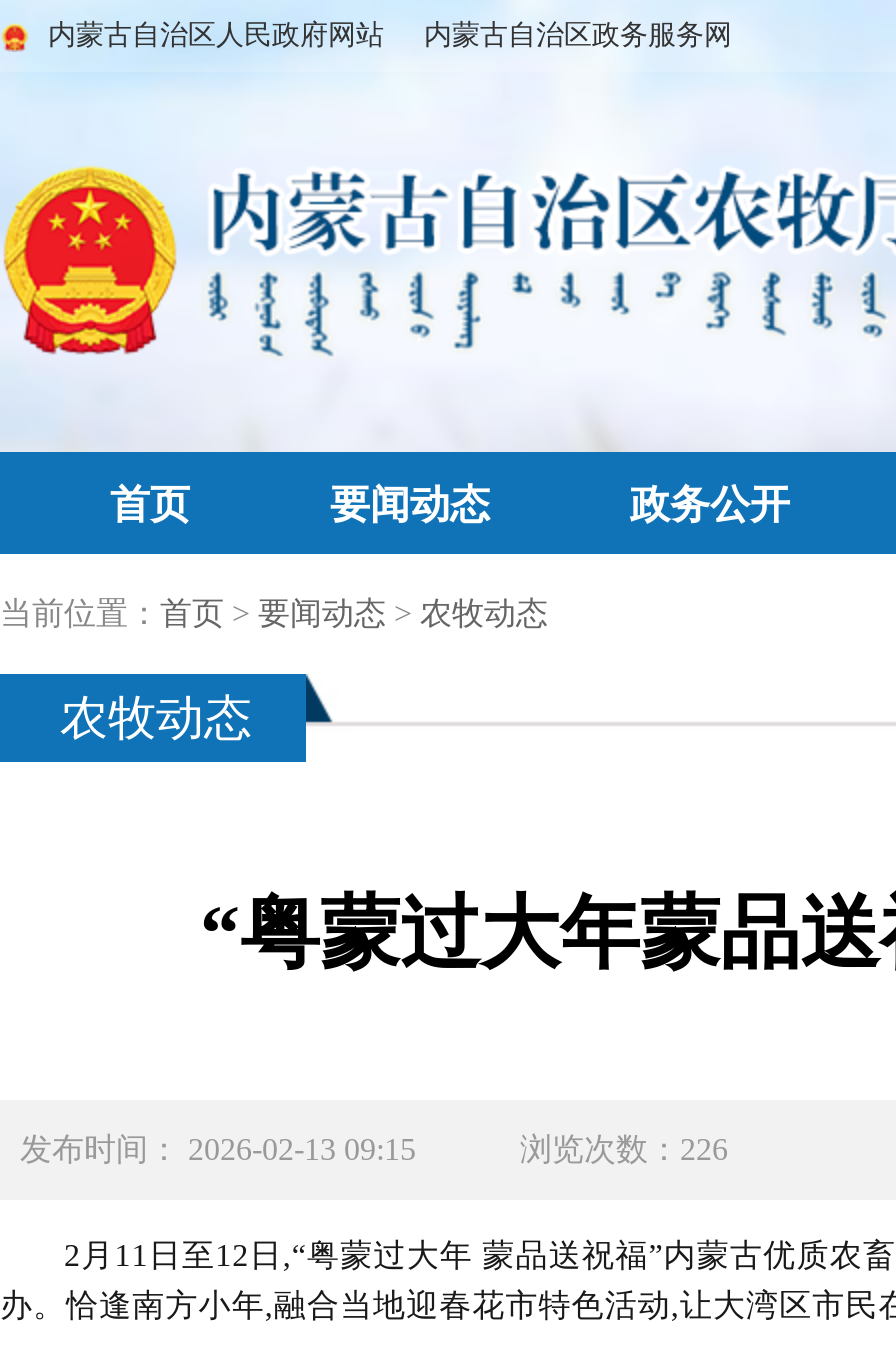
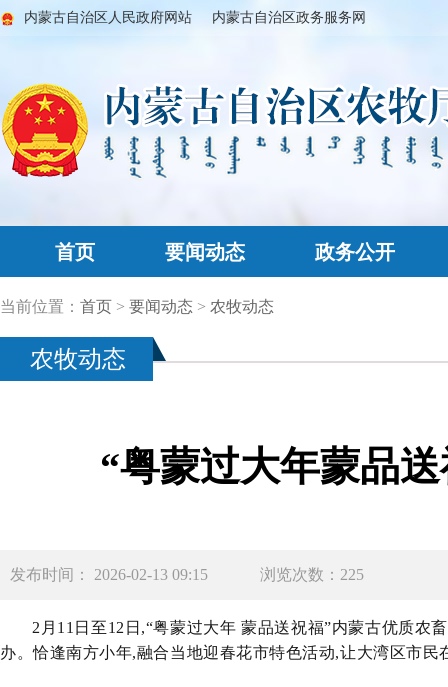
- 发布时间： 2026-02-13 09:15浏览次数：226
+ 发布时间： 2026-02-13 09:15浏览次数：225
